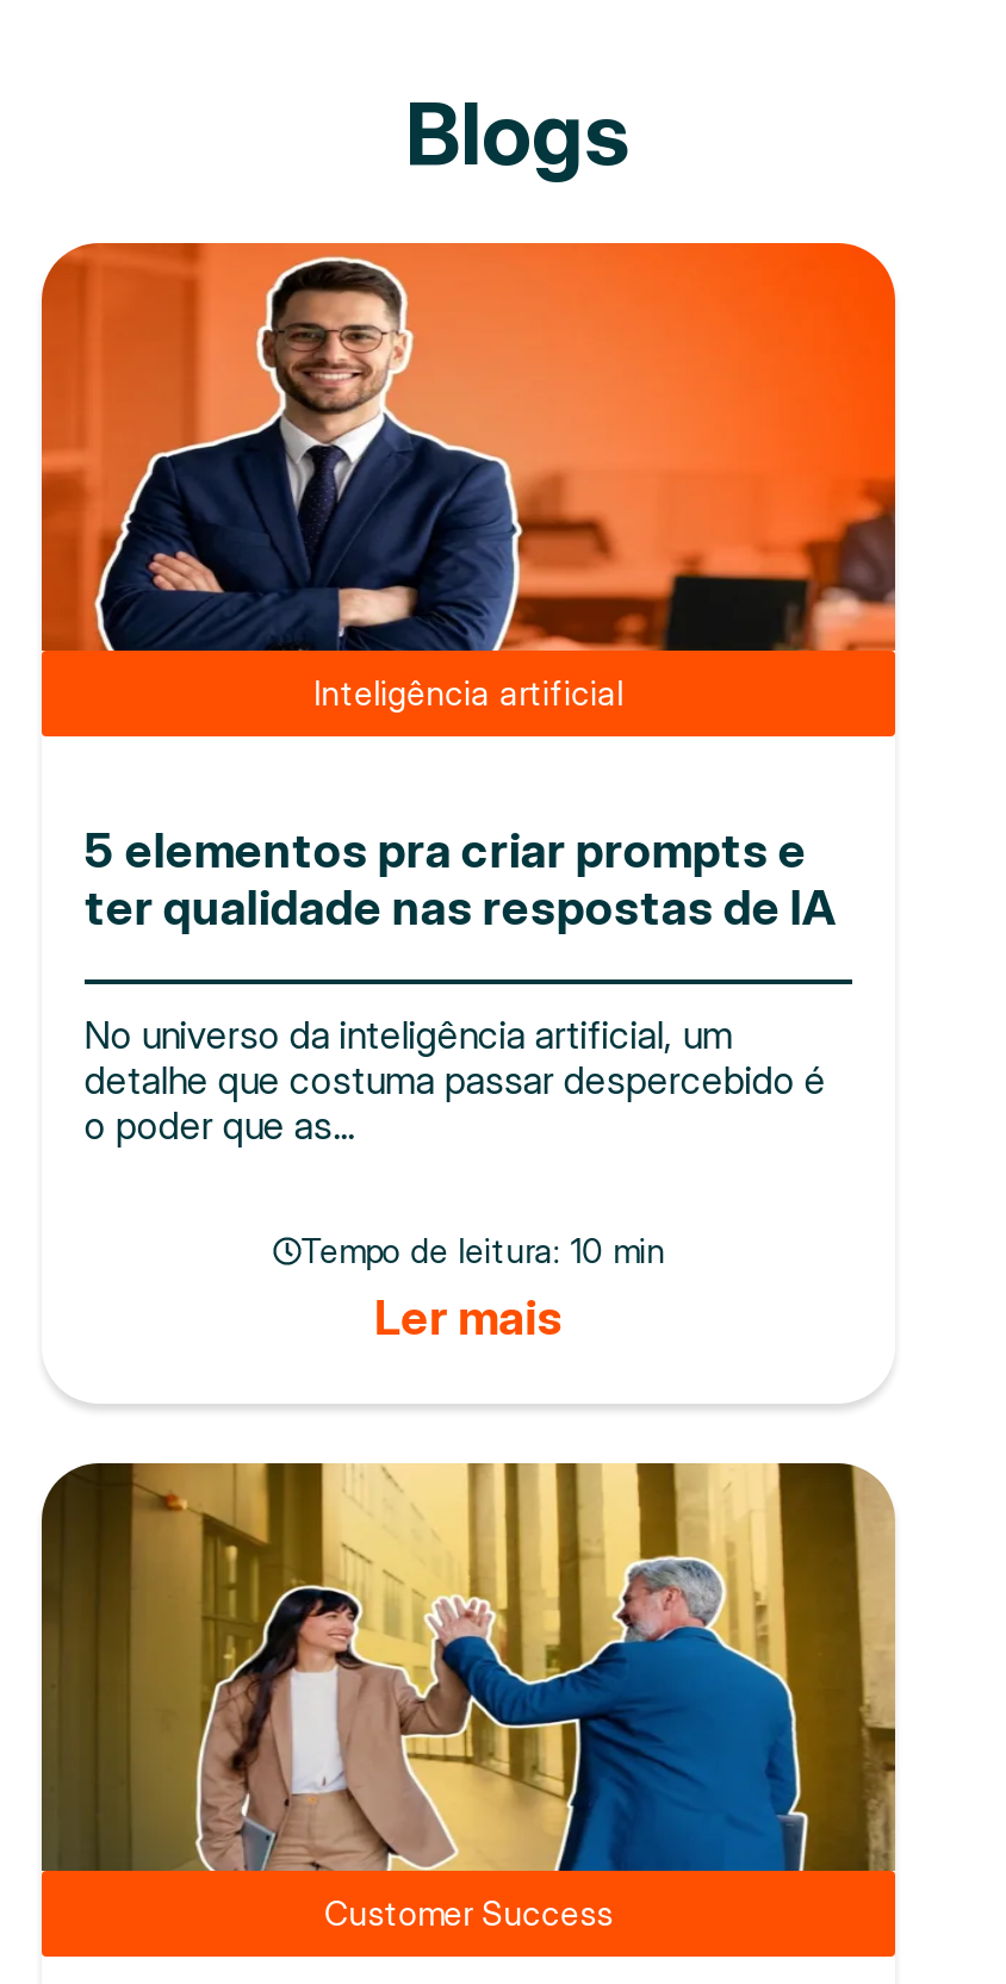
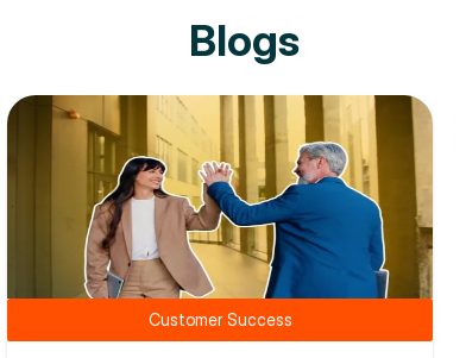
- [image]
- Inteligência artificial
- 5 elementos pra criar prompts e
- ter qualidade nas respostas de IA
- No universo da inteligência artificial, um
- detalhe que costuma passar despercebido é
- o poder que as...
- Tempo de leitura: 10 min
- Ler mais
